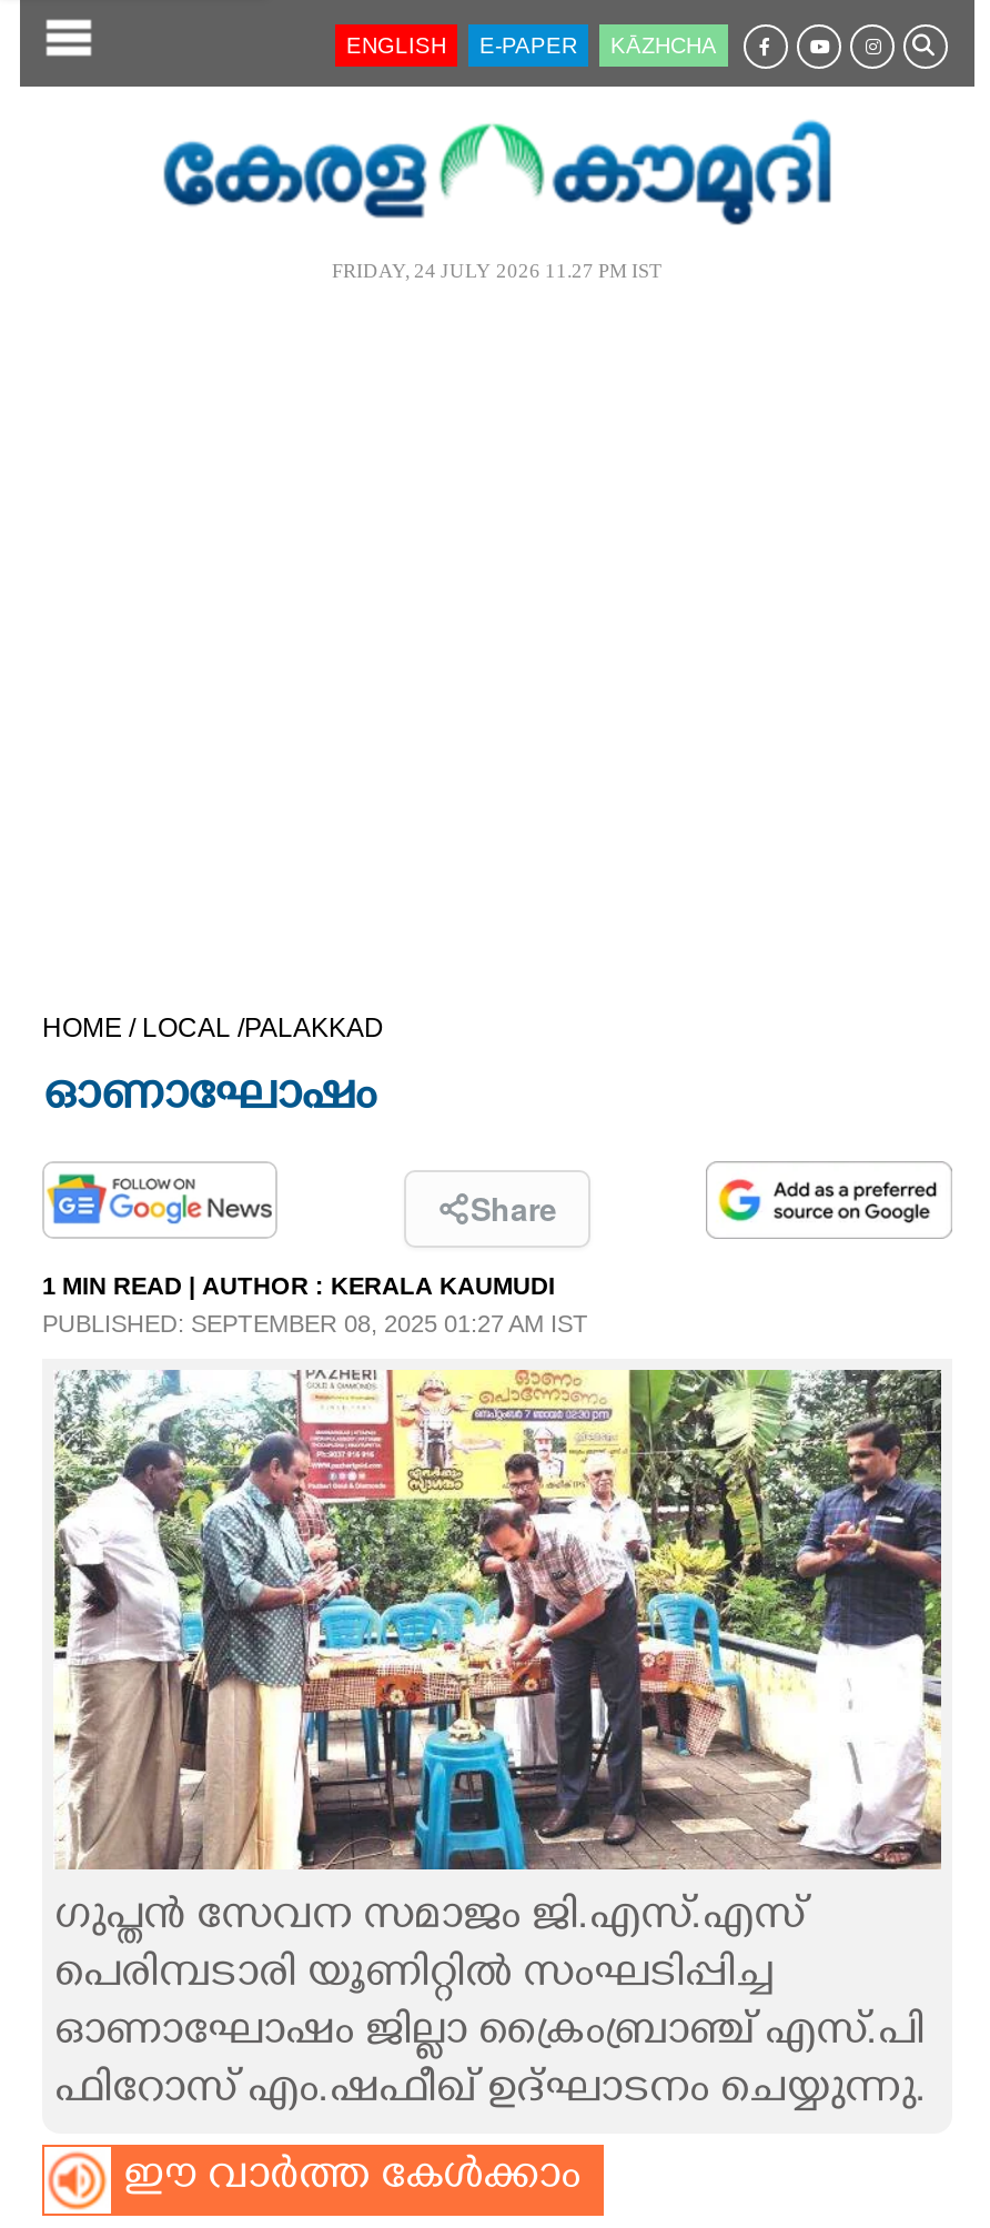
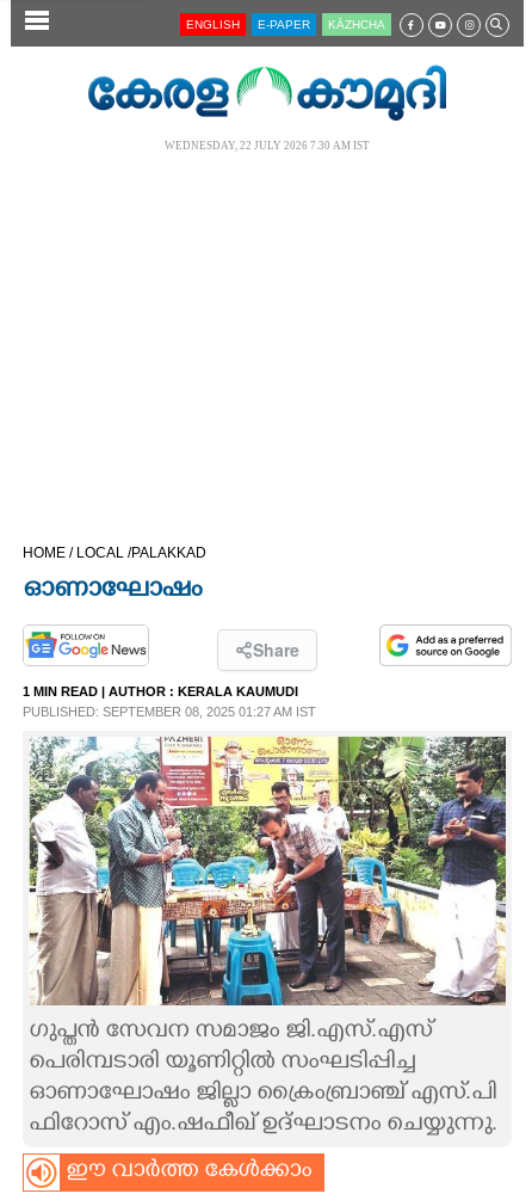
- FRIDAY, 24 JULY 2026 11.27 PM IST
+ WEDNESDAY, 22 JULY 2026 7.30 AM IST
